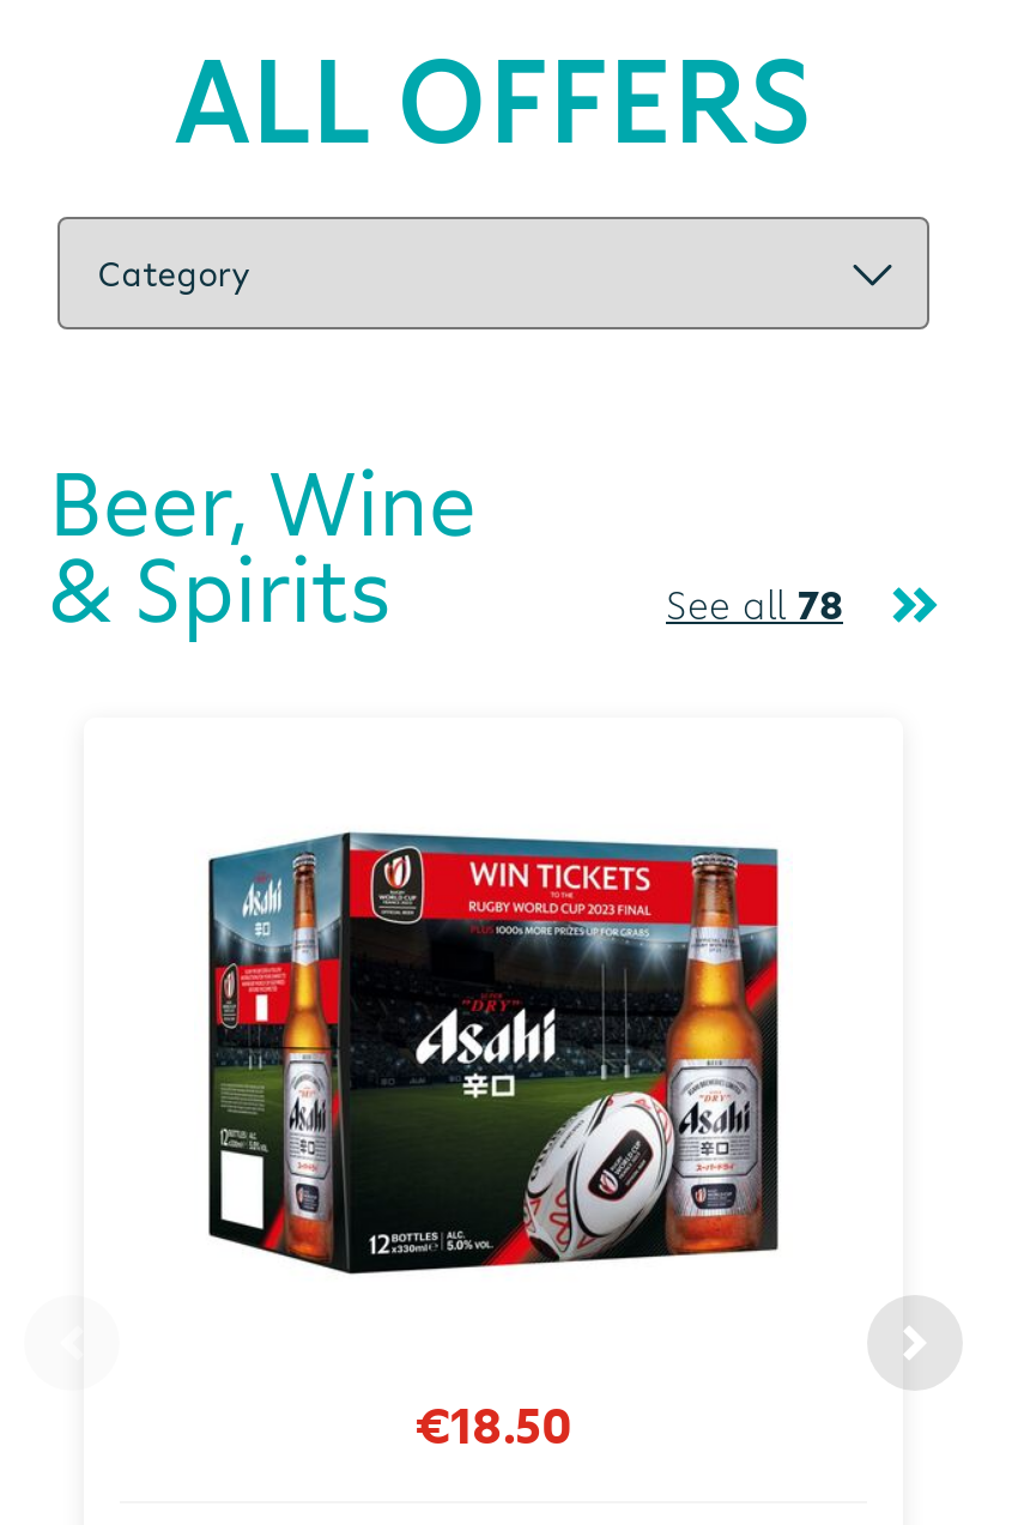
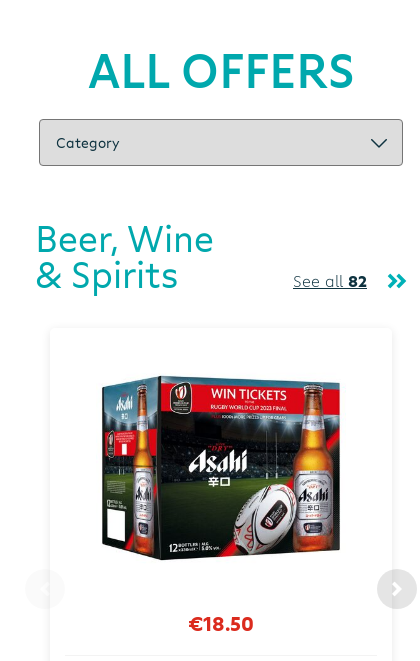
- See all 78
+ See all 82
